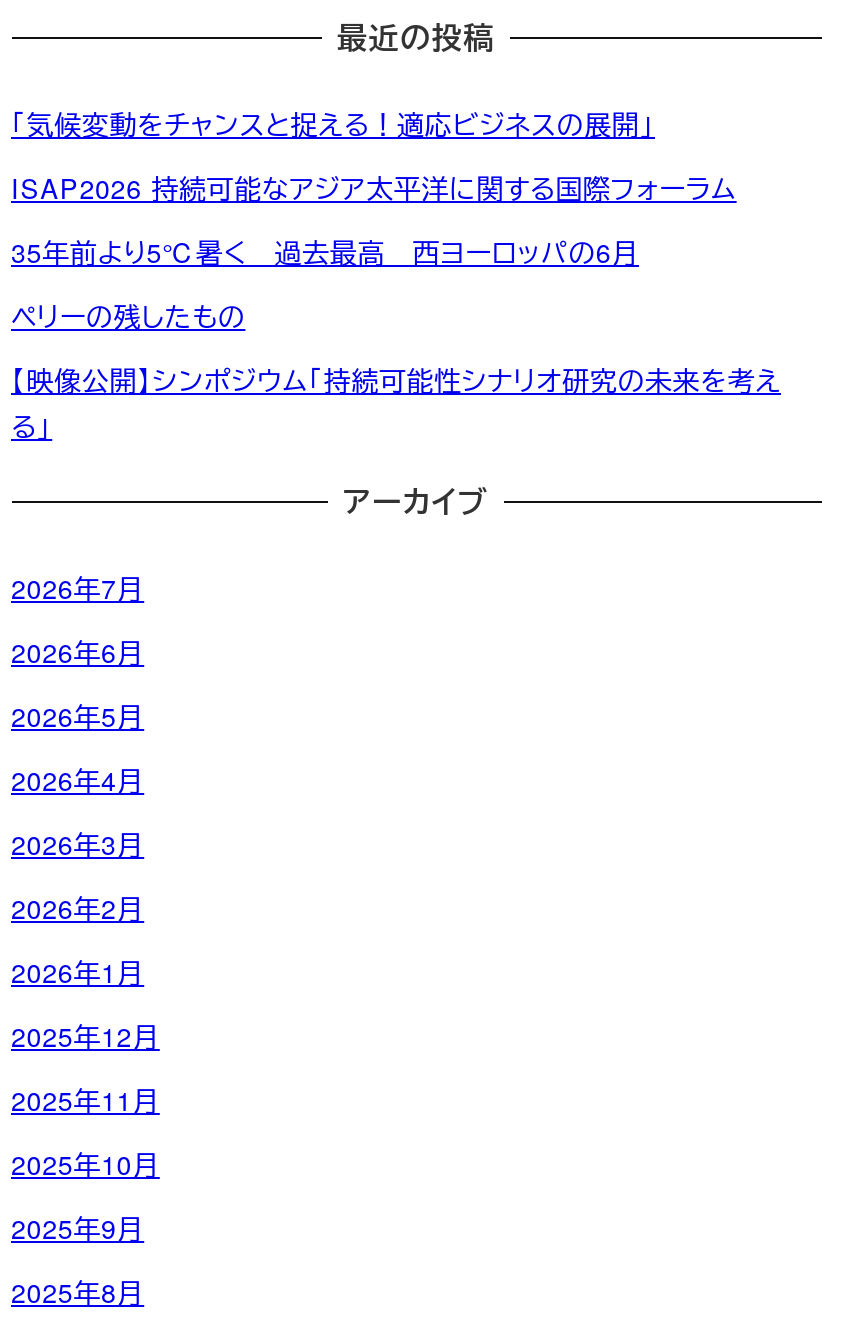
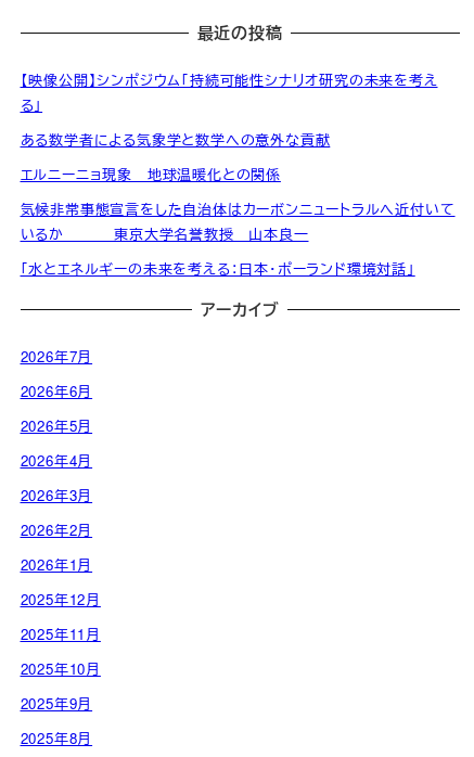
- 「気候変動をチャンスと捉える！適応ビジネスの展開」
- ISAP2026 持続可能なアジア太平洋に関する国際フォーラム
- 35年前より5℃暑く 過去最高 西ヨーロッパの6月
- ペリーの残したもの

moved up: 【映像公開】シンポジウム「持続可能性シナリオ研究の未来を考え | る」

+ ある数学者による気象学と数学への意外な貢献
+ エルニーニョ現象 地球温暖化との関係
+ 気候非常事態宣言をした自治体はカーボンニュートラルへ近付いて
+ いるか 東京大学名誉教授 山本良一
+ 「水とエネルギーの未来を考える：日本・ポーランド環境対話」
